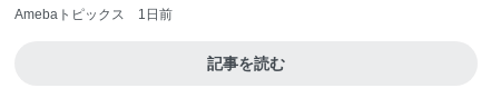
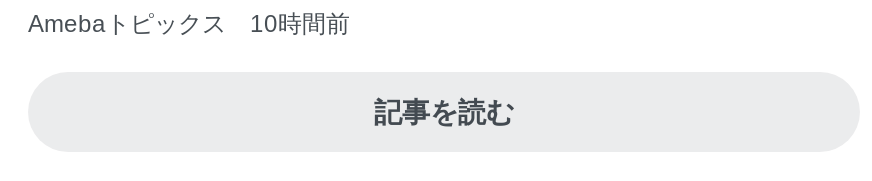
- Amebaトピックス 1日前
+ Amebaトピックス 10時間前
